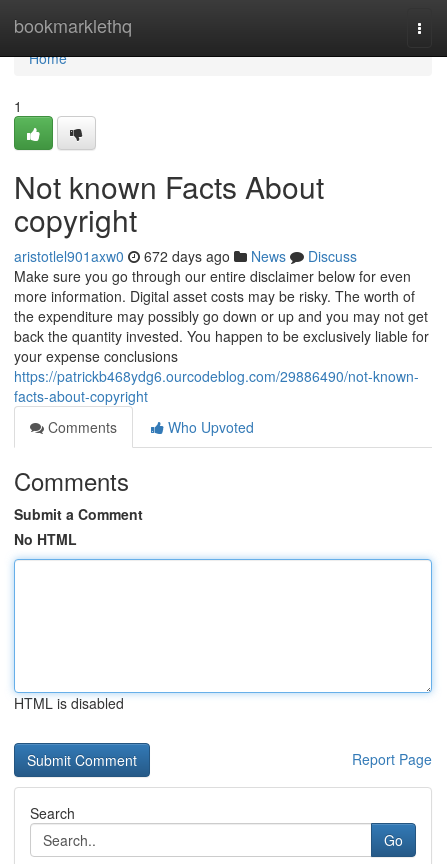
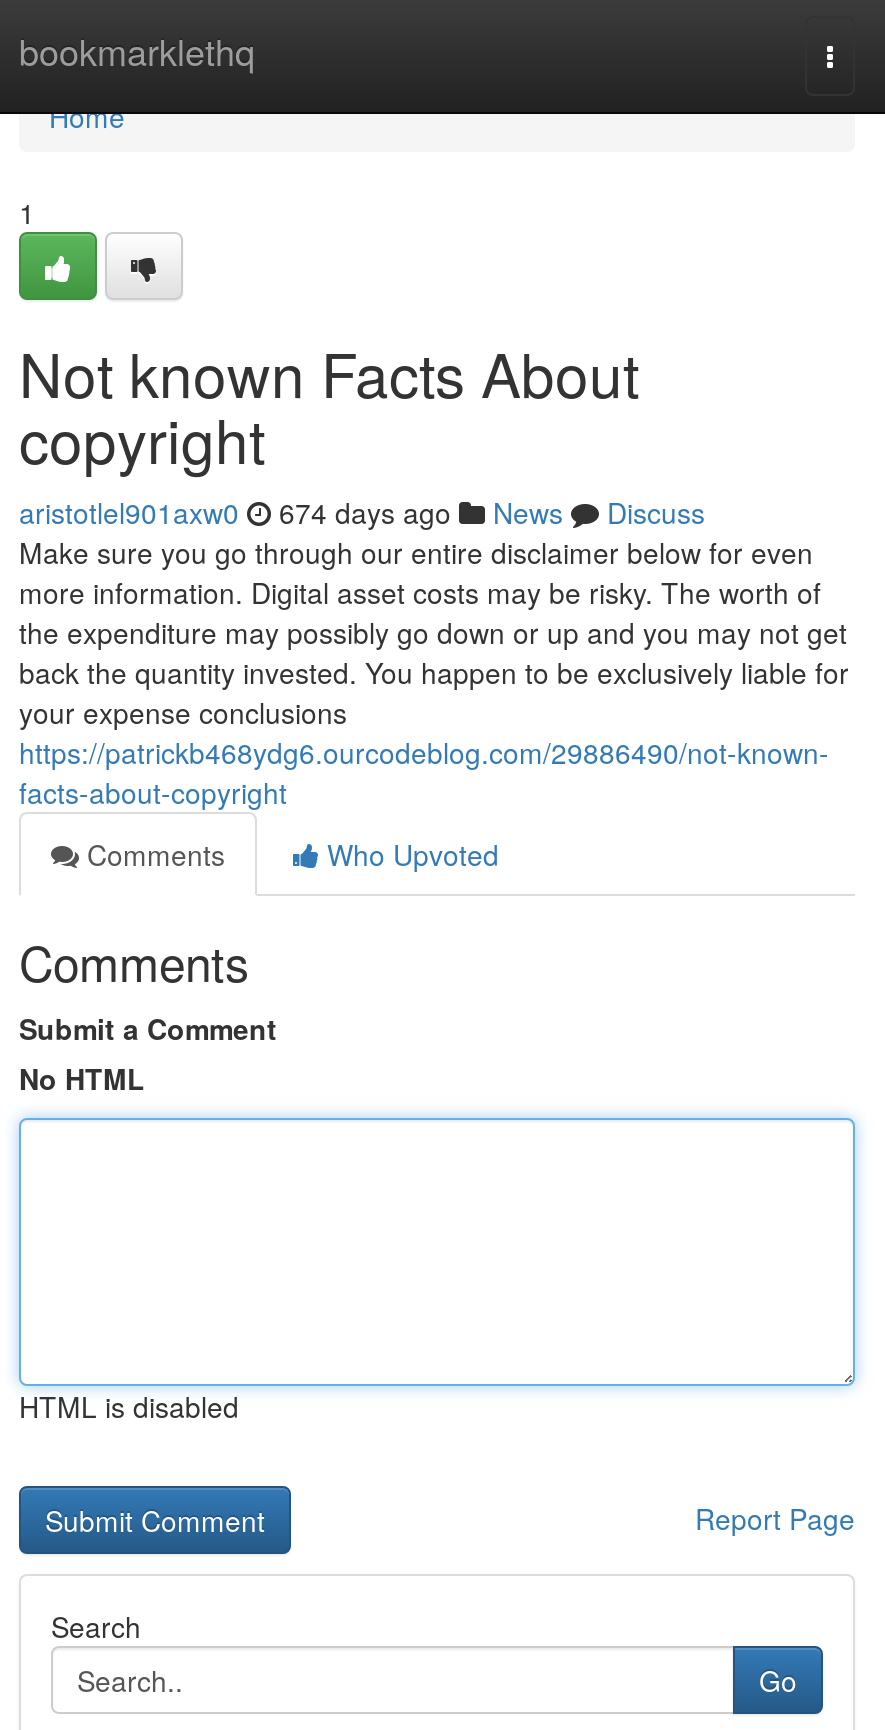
- aristotlel901axw0 672 days ago News Discuss
+ aristotlel901axw0 674 days ago News Discuss
